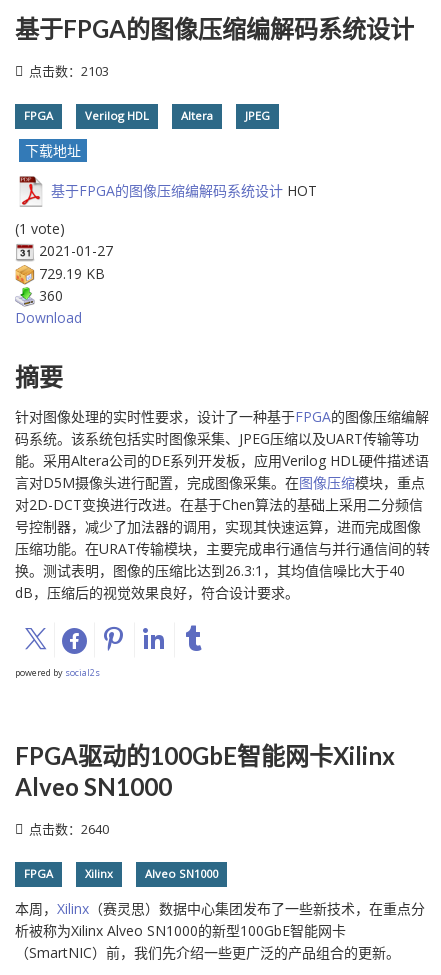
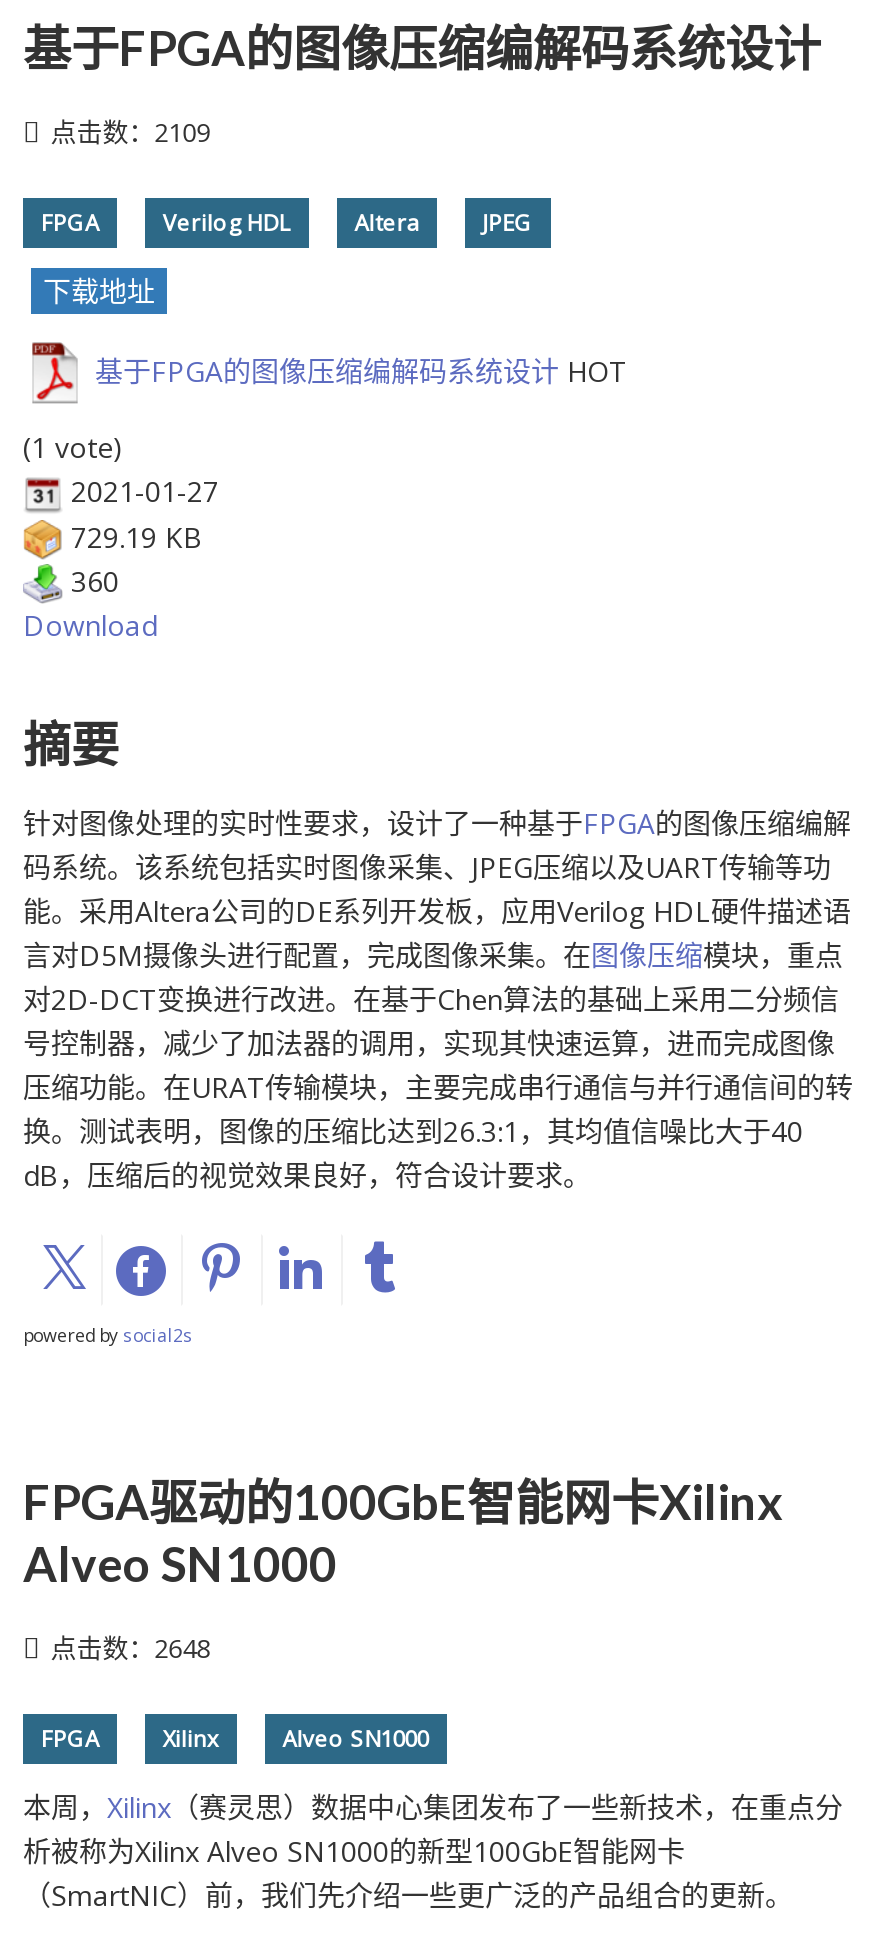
- 点击数：2103
+ 点击数：2109

- 点击数：2640
+ 点击数：2648
